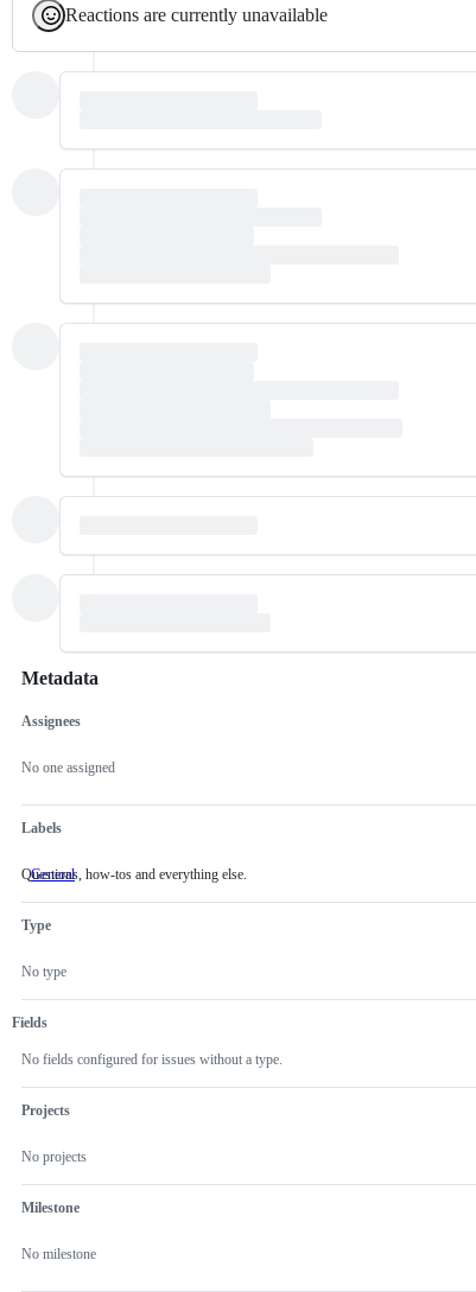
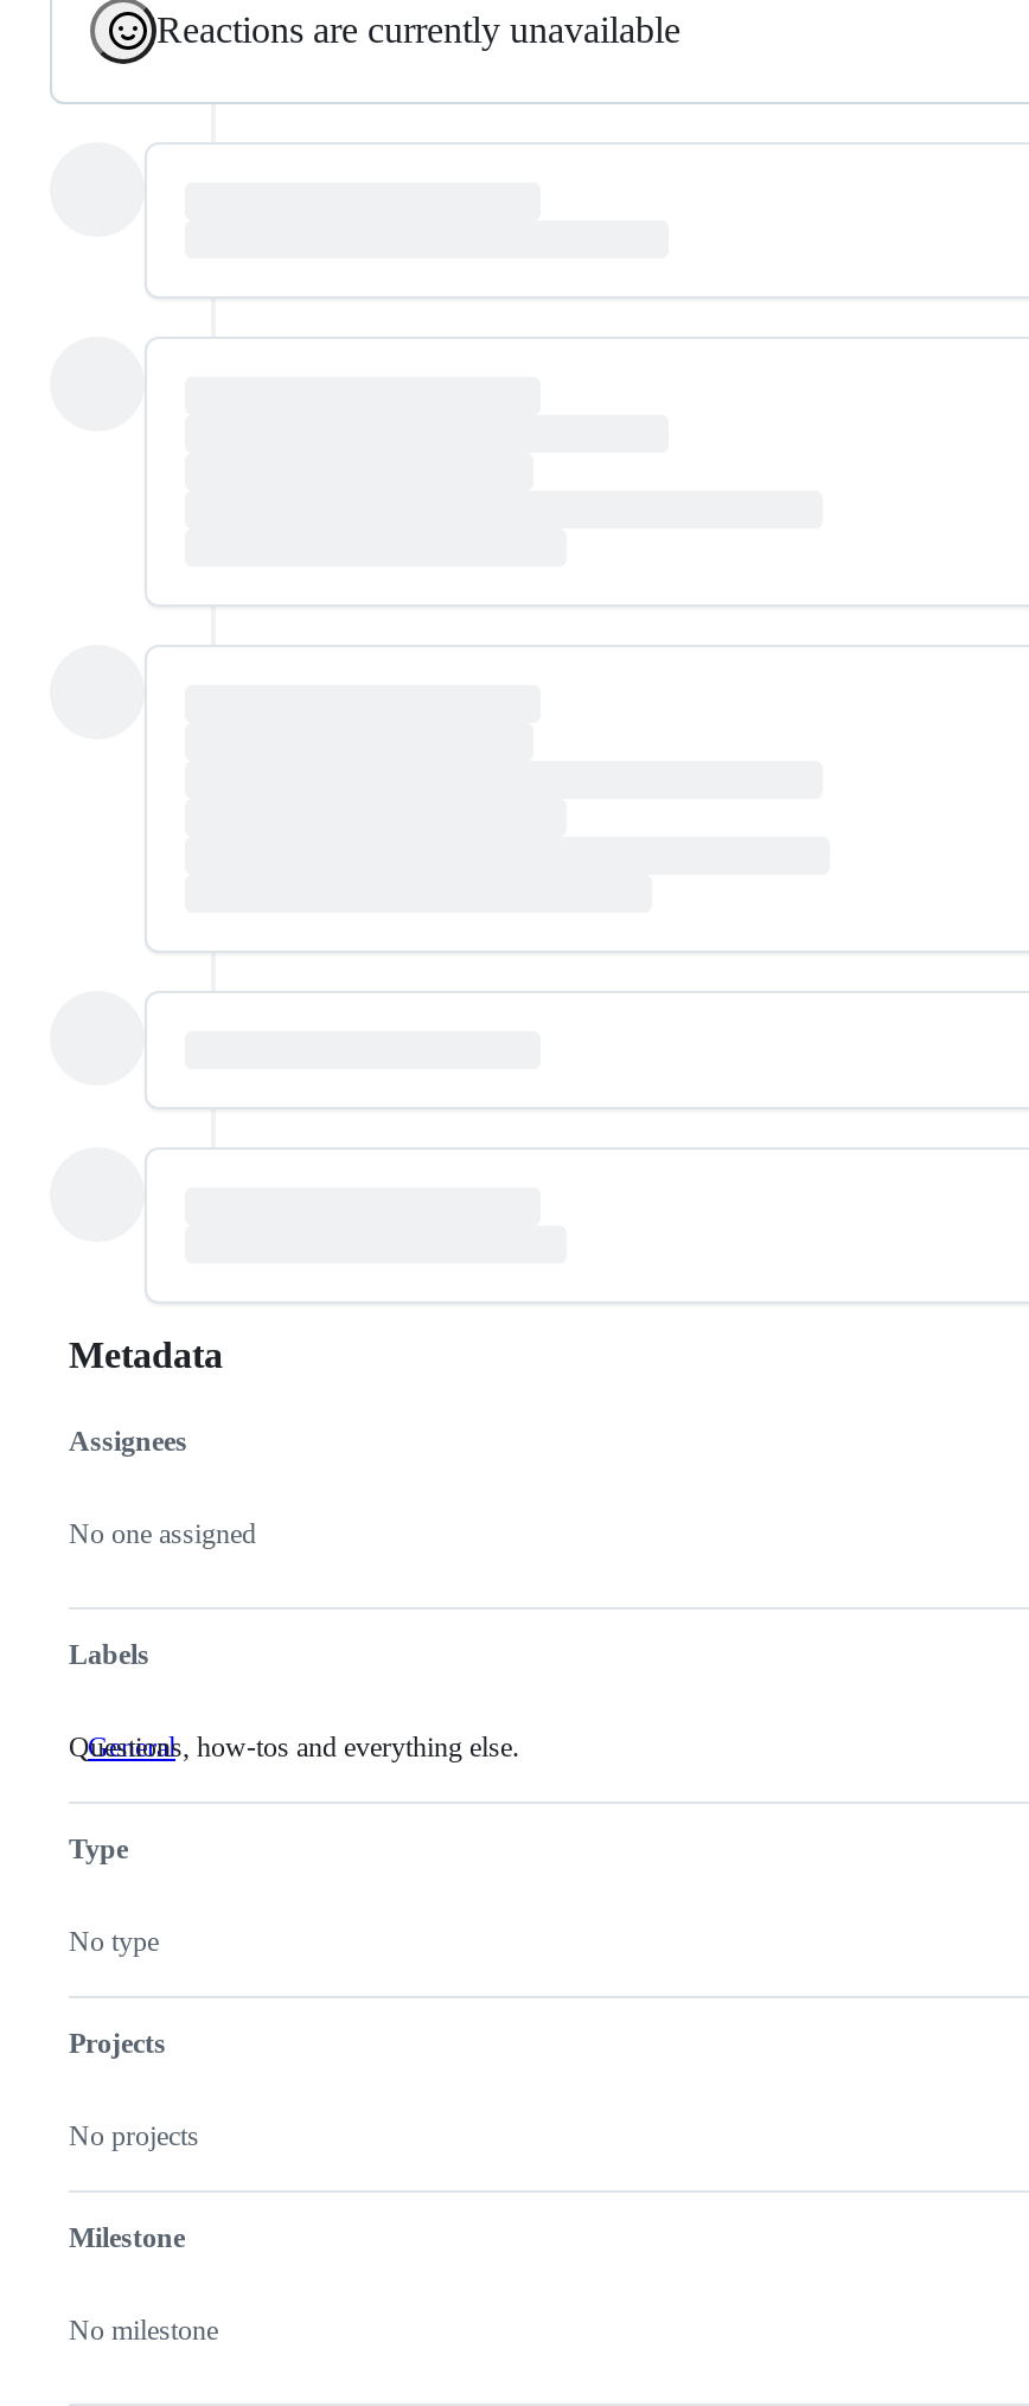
- Fields
- No fields configured for issues without a type.
